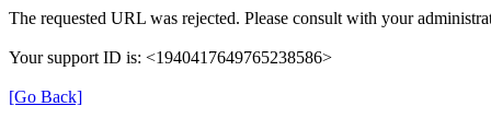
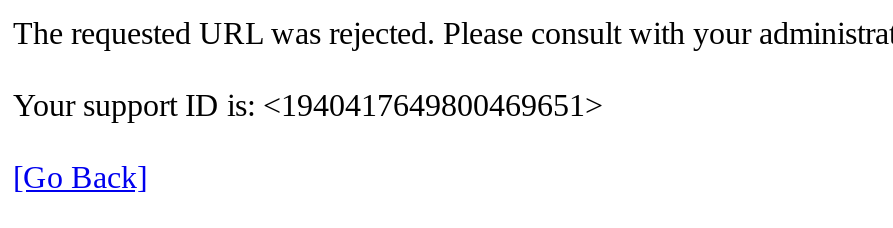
- Your support ID is: <1940417649765238586>
+ Your support ID is: <1940417649800469651>
